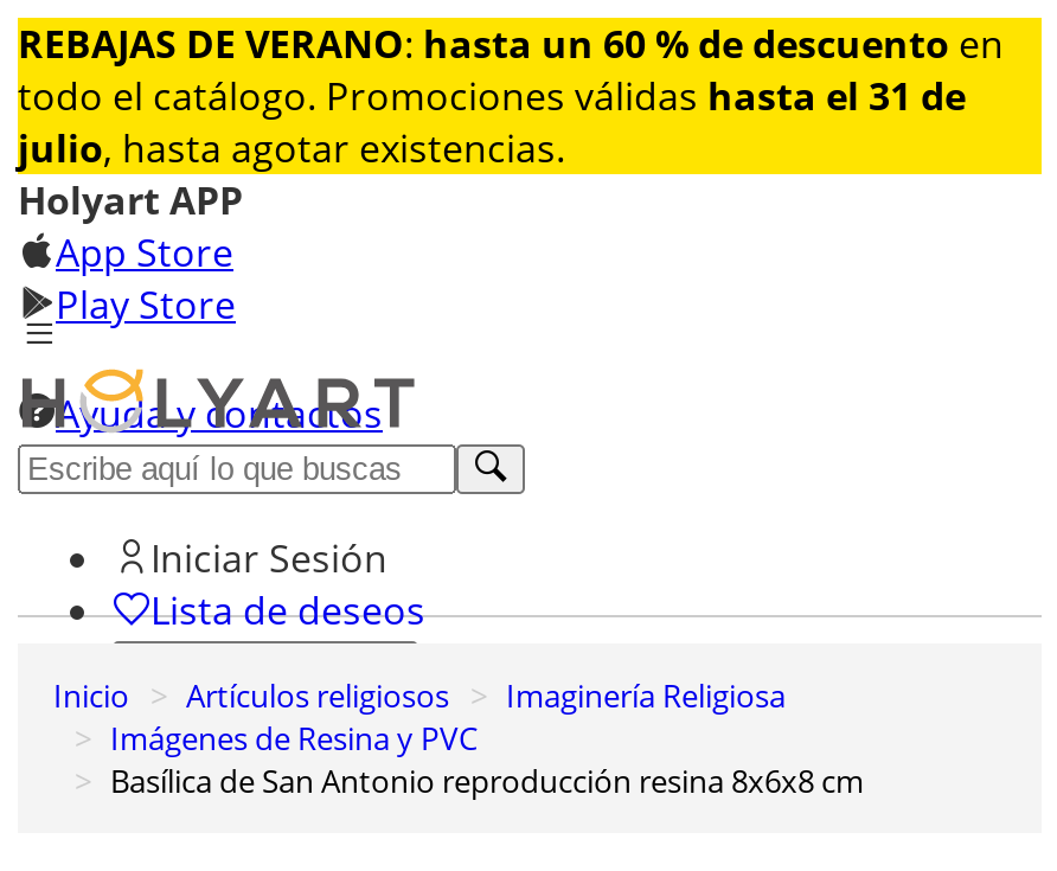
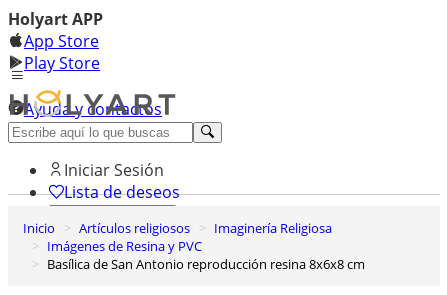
- [image]
- REBAJAS DE VERANO: hasta un 60 % de descuento en
- todo el catálogo. Promociones válidas hasta el 31 de
- julio, hasta agotar existencias.
